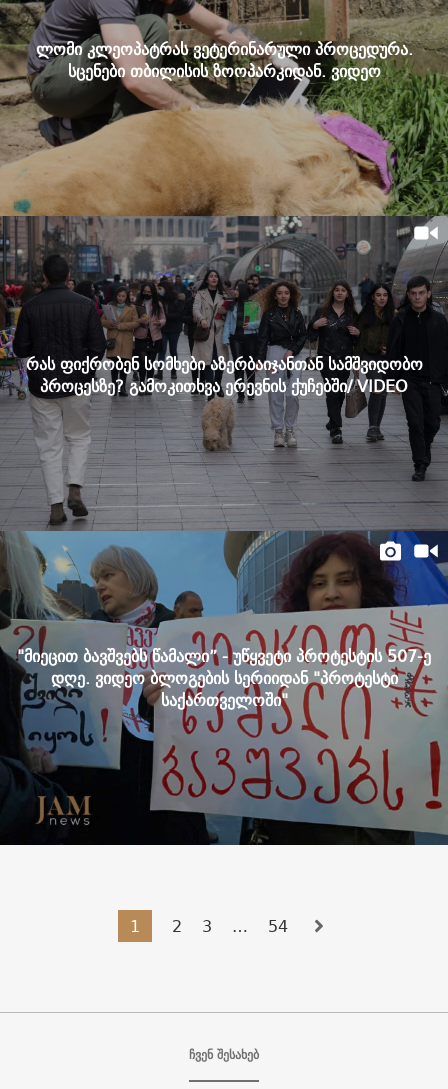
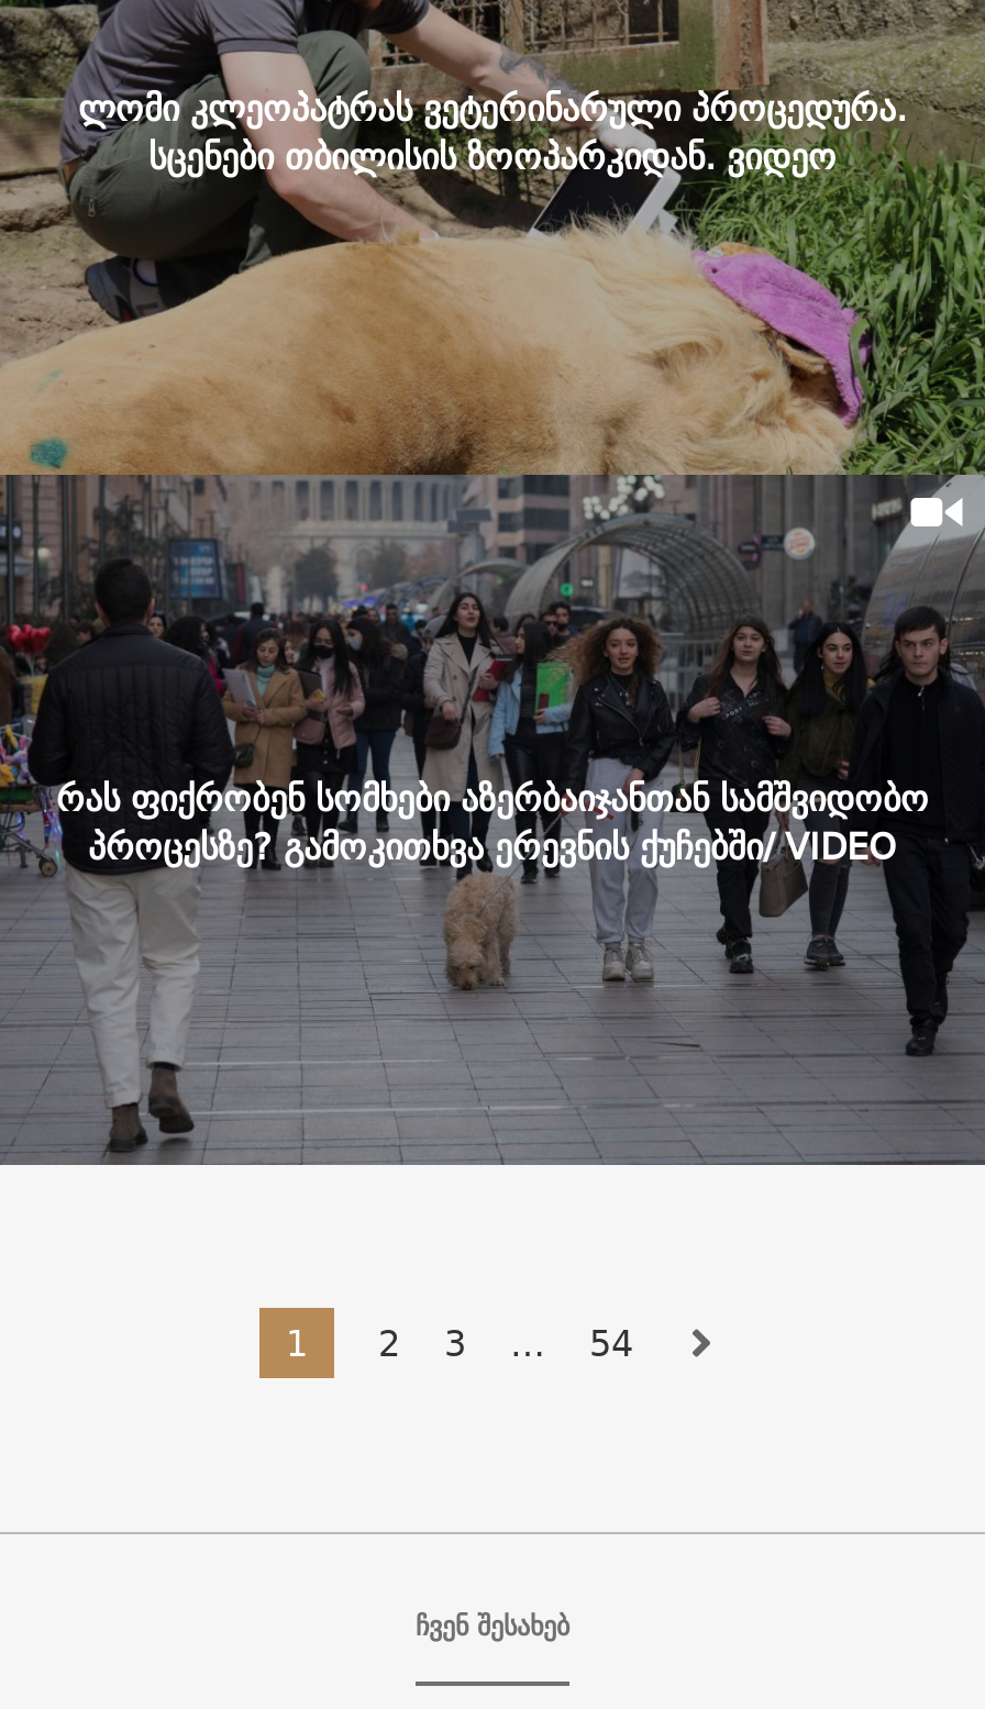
- [image]
- "მიეცით ბავშვებს წამალი” - უწყვეტი პროტესტის 507-ე
- დღე. ვიდეო ბლოგების სერიიდან "პროტესტი
- საქართველოში"
